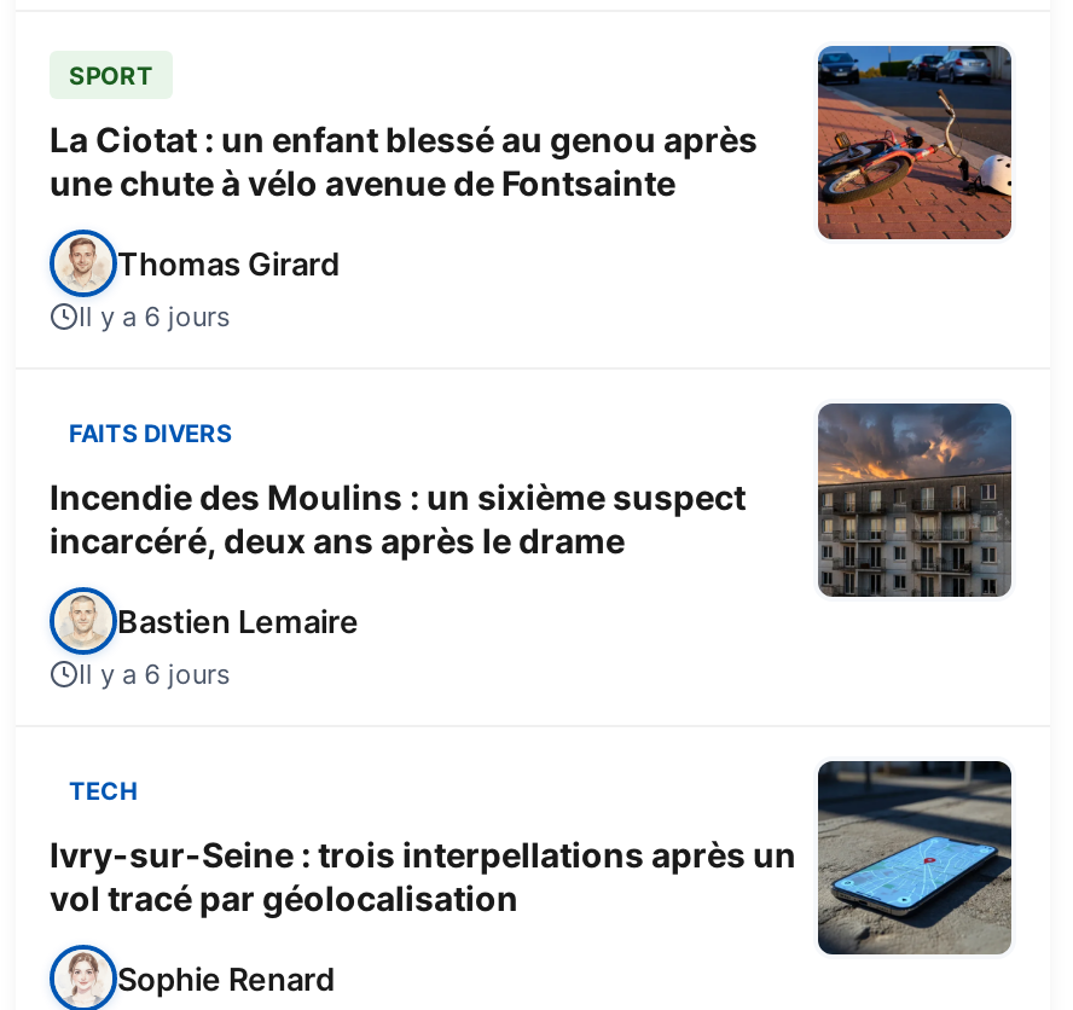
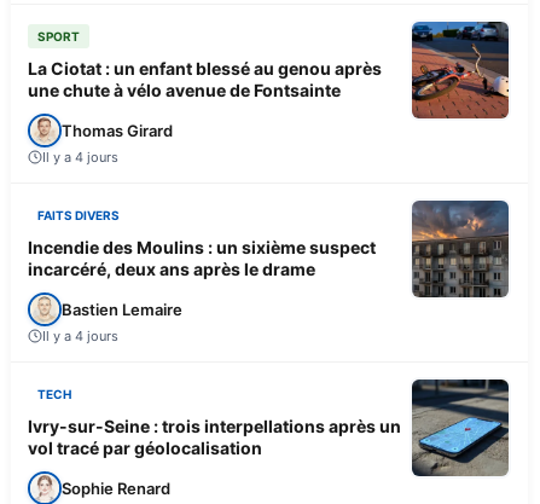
- Il y a 6 jours
+ Il y a 4 jours

- Il y a 6 jours
+ Il y a 4 jours
